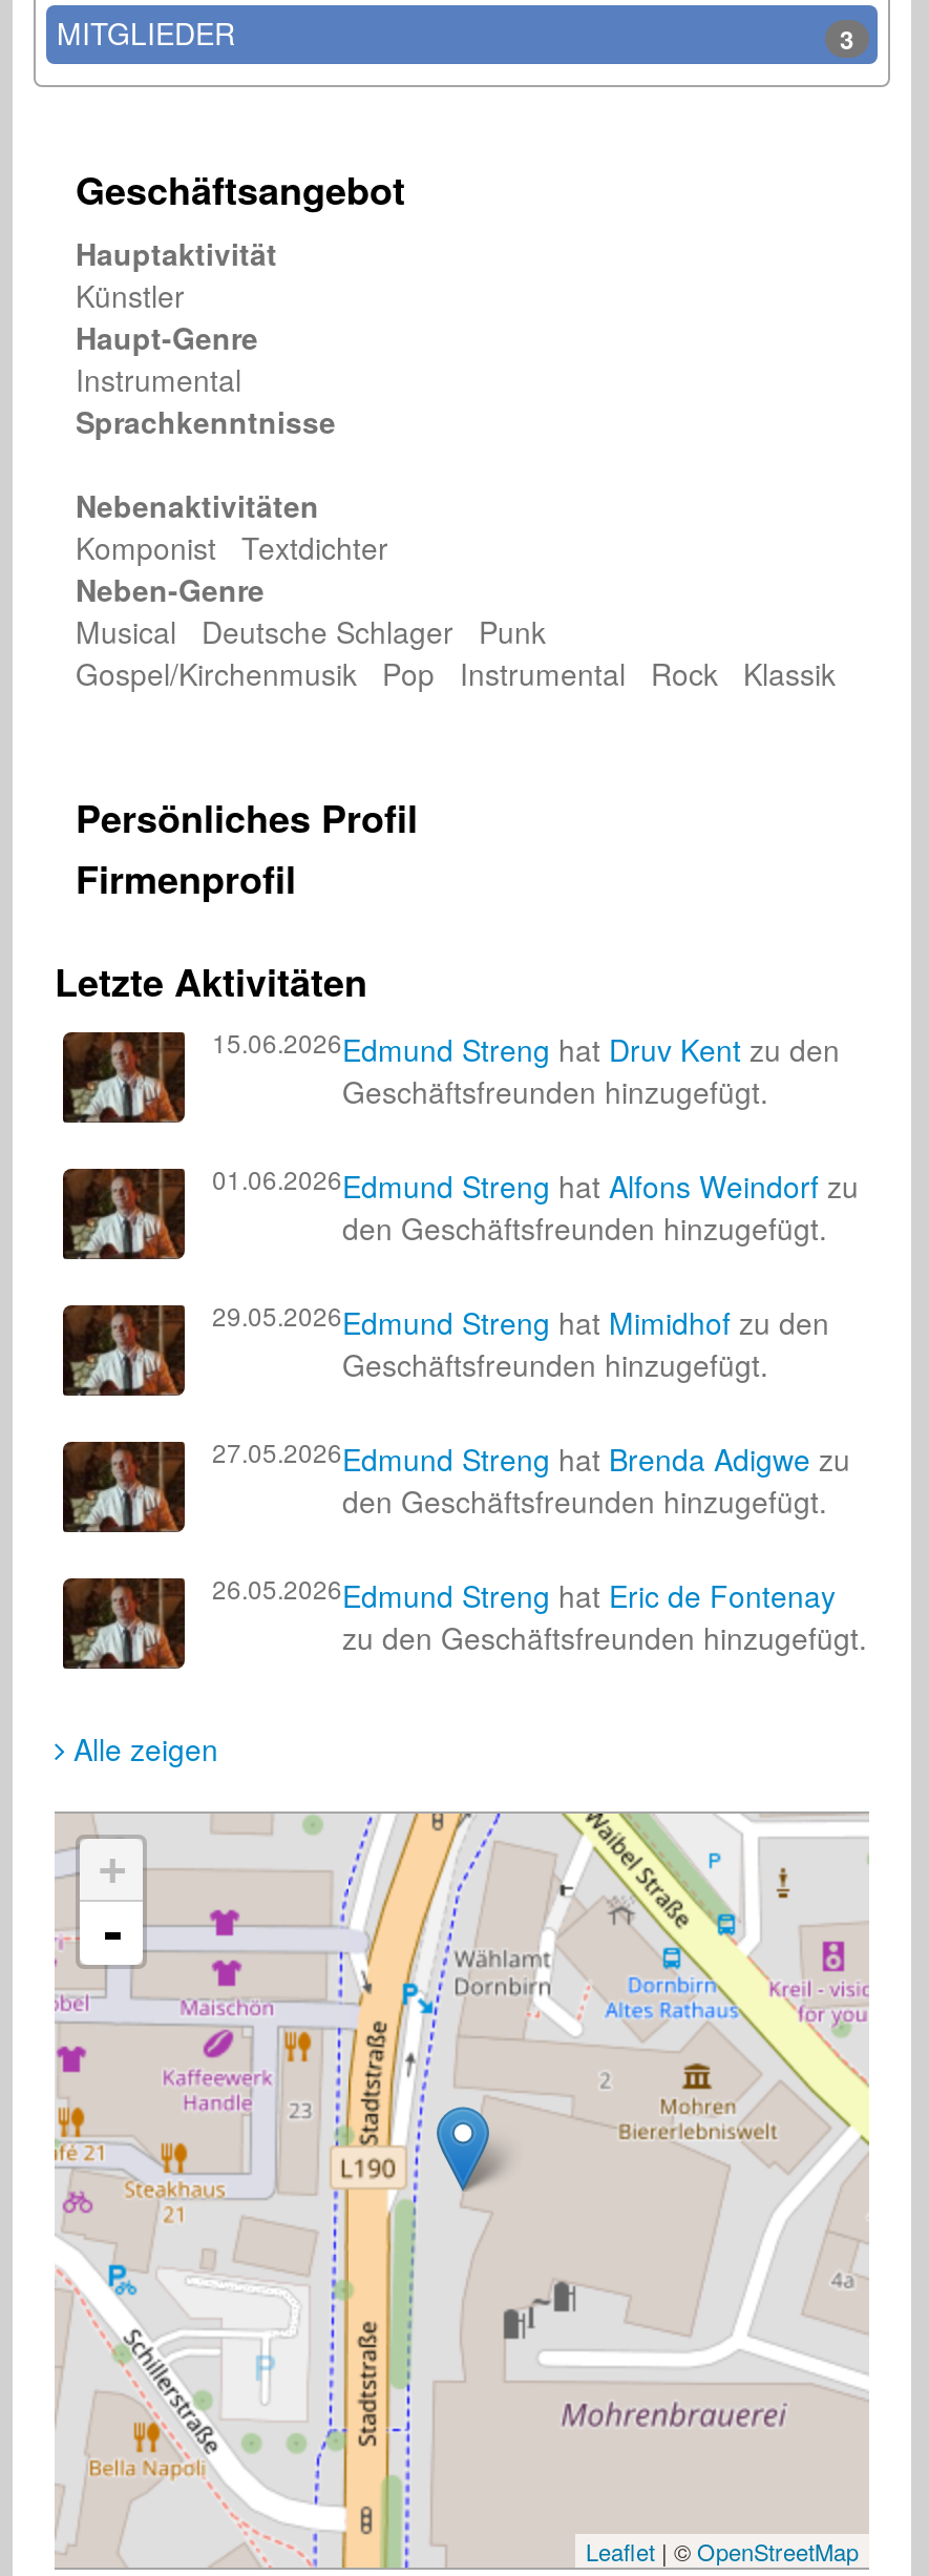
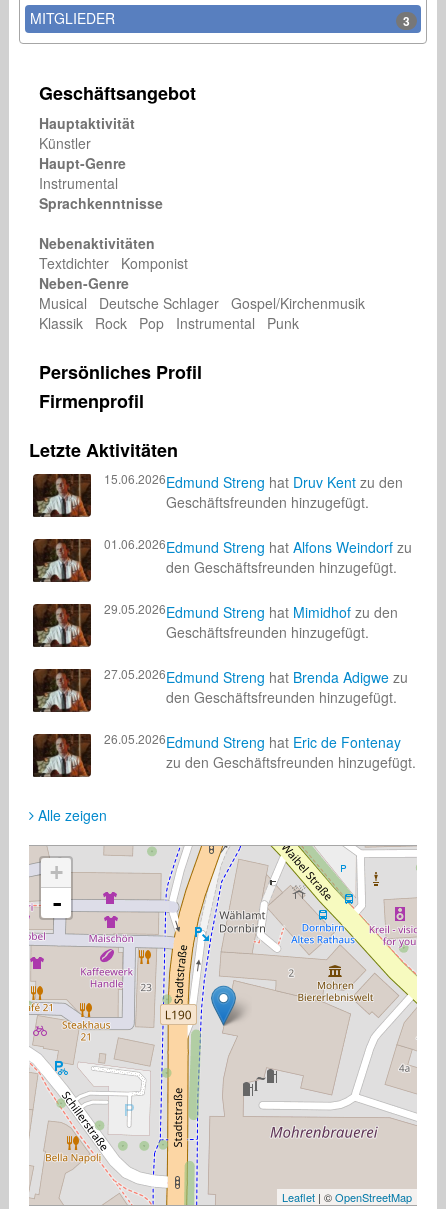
- Komponist Textdichter
+ Textdichter Komponist

- Musical Deutsche Schlager Punk
- Gospel/Kirchenmusik Pop Instrumental Rock Klassik
+ Musical Deutsche Schlager Gospel/Kirchenmusik
+ Klassik Rock Pop Instrumental Punk
